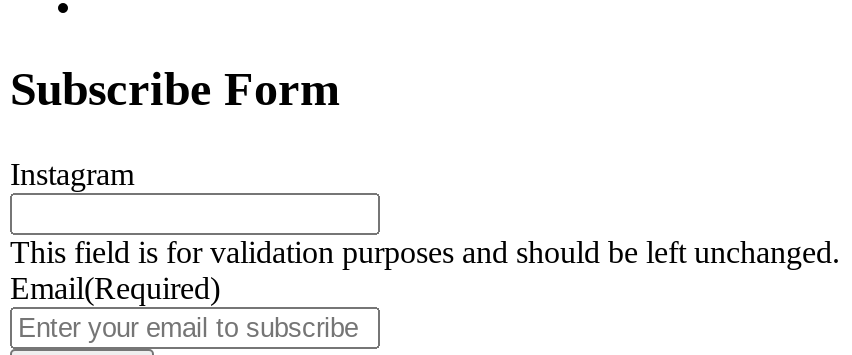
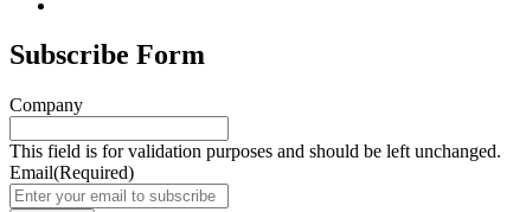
- Instagram
+ Company
